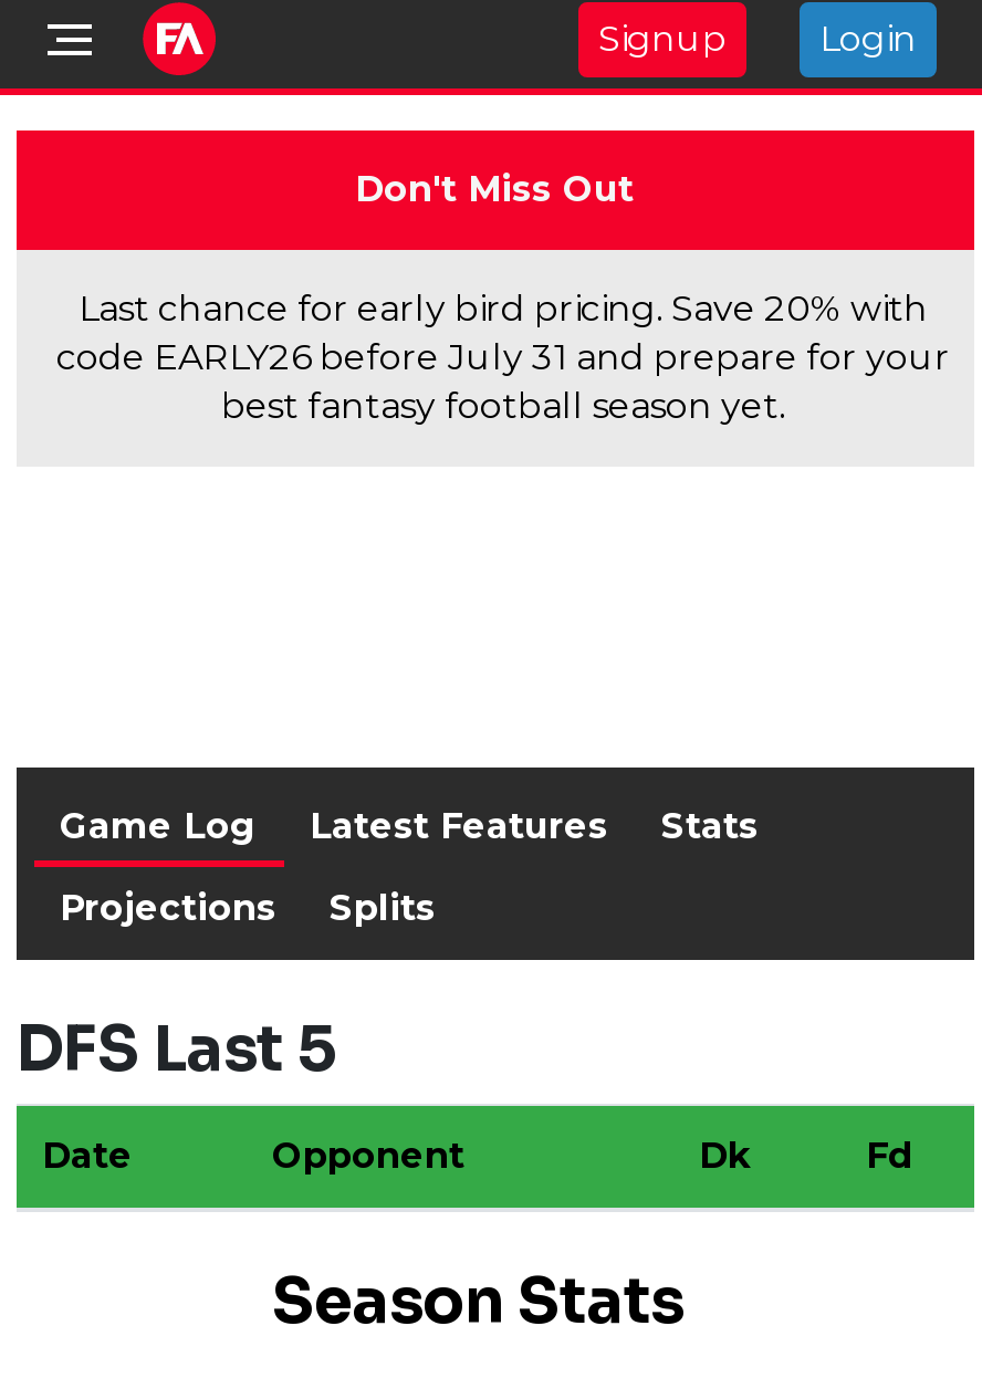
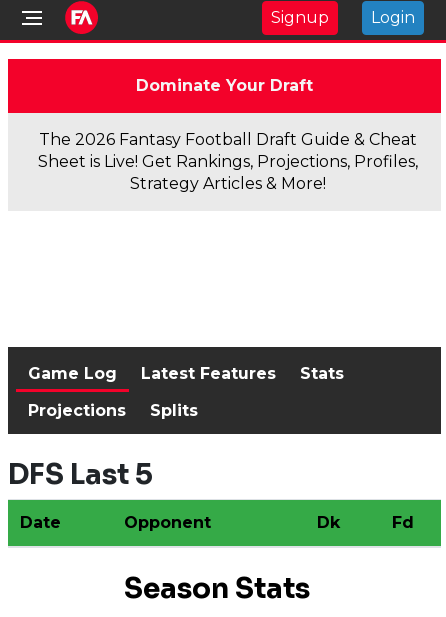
- Don't Miss Out
+ Dominate Your Draft

- Last chance for early bird pricing. Save 20% with
- code EARLY26 before July 31 and prepare for your
- best fantasy football season yet.
+ The 2026 Fantasy Football Draft Guide & Cheat
+ Sheet is Live! Get Rankings, Projections, Profiles,
+ Strategy Articles & More!
